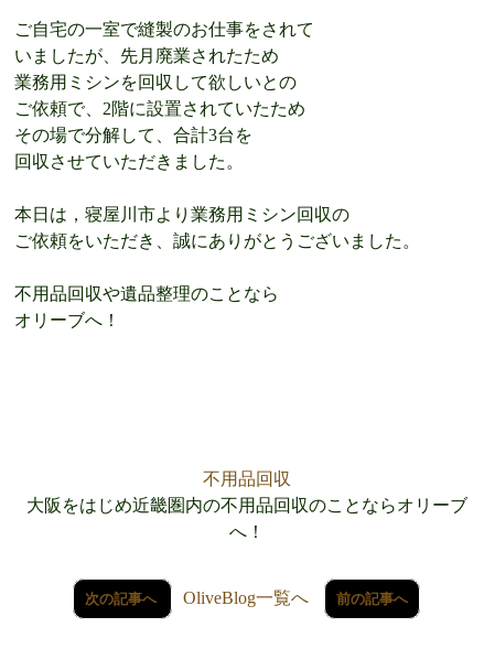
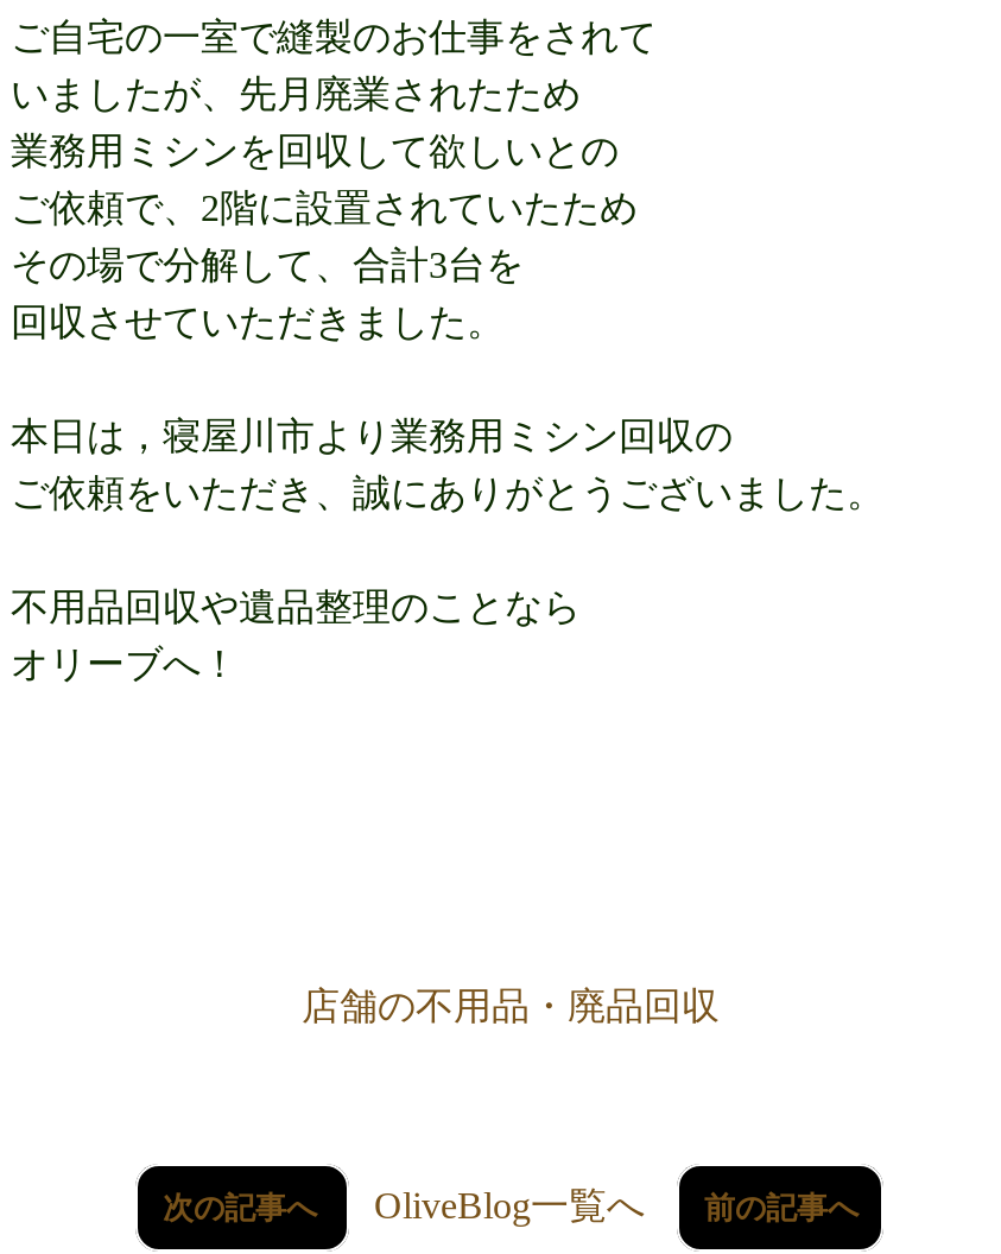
- 不用品回収
- 大阪をはじめ近畿圏内の不用品回収のことならオリーブ
- へ！
+ 店舗の不用品・廃品回収
